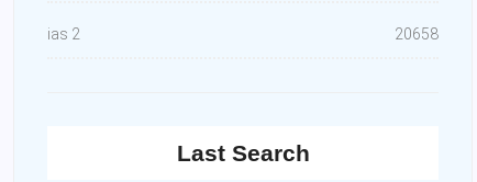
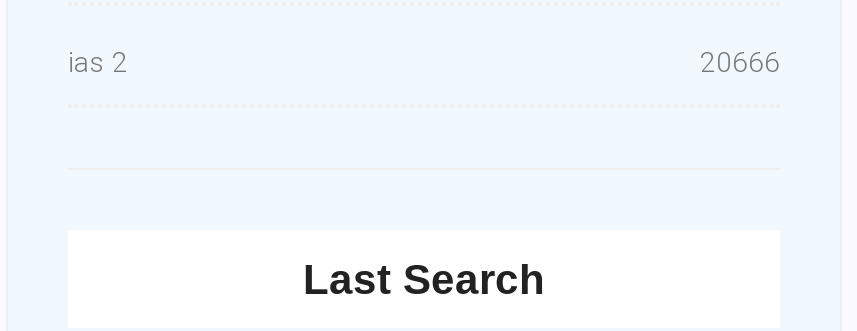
- 20658
+ 20666
